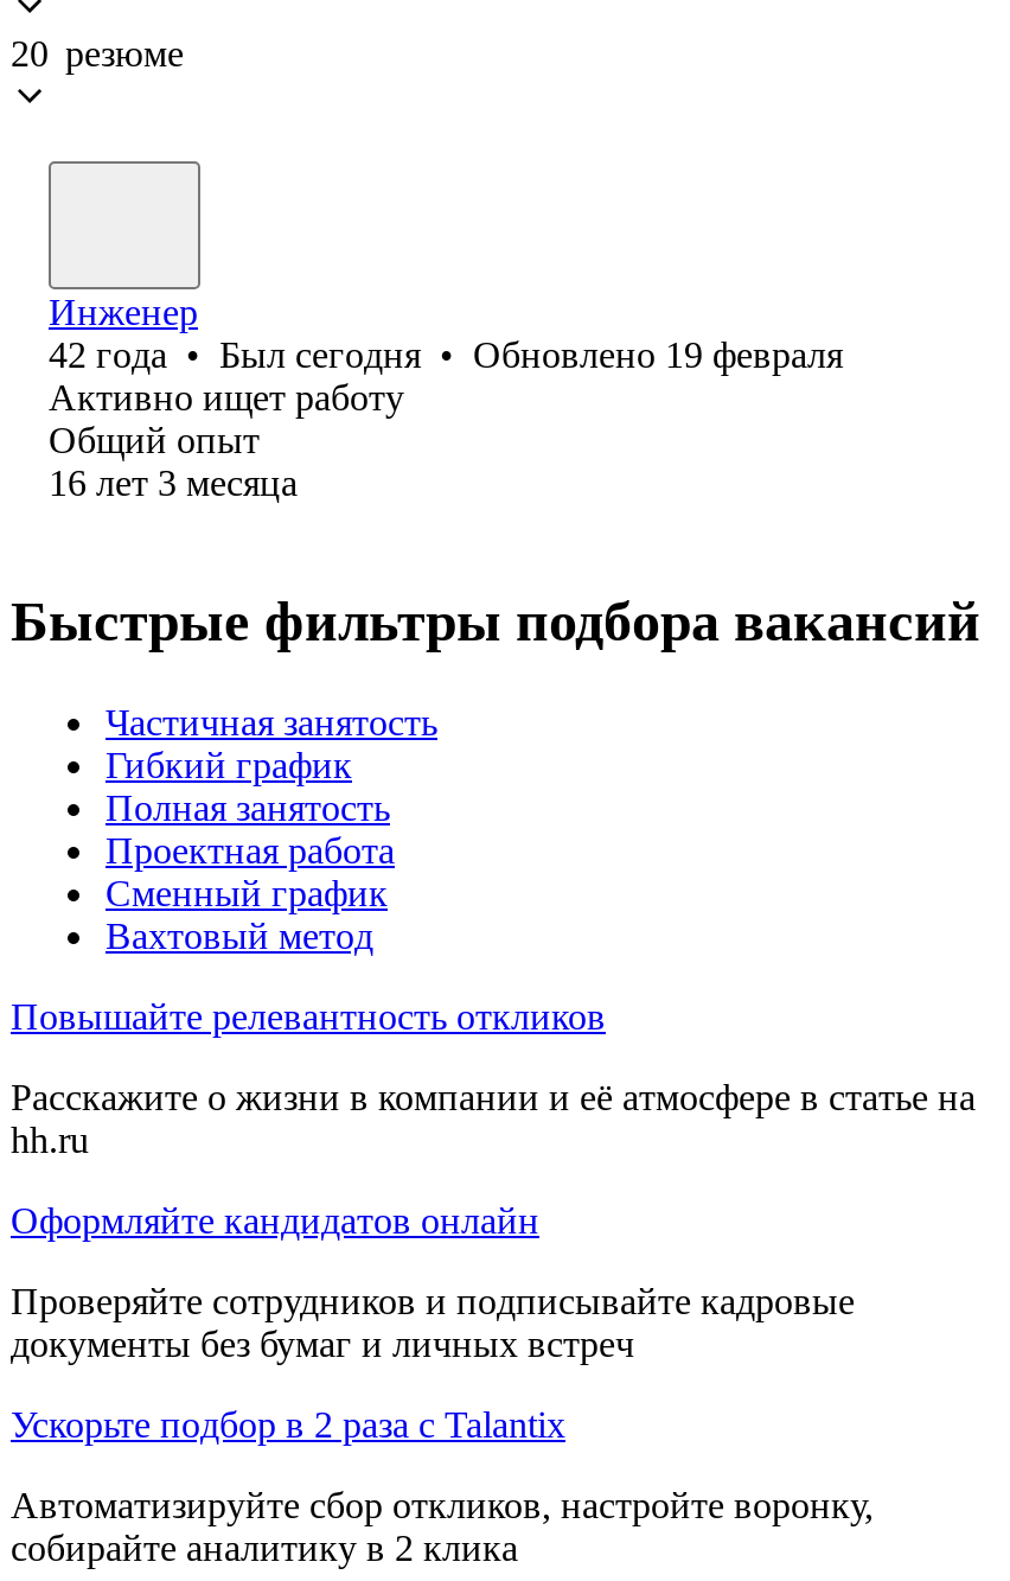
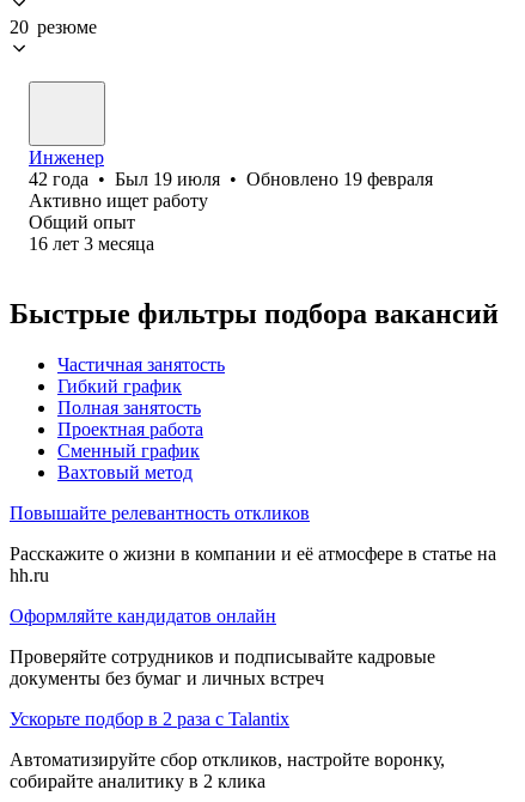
- 42 года • Был сегодня • Обновлено 19 февраля
+ 42 года • Был 19 июля • Обновлено 19 февраля
